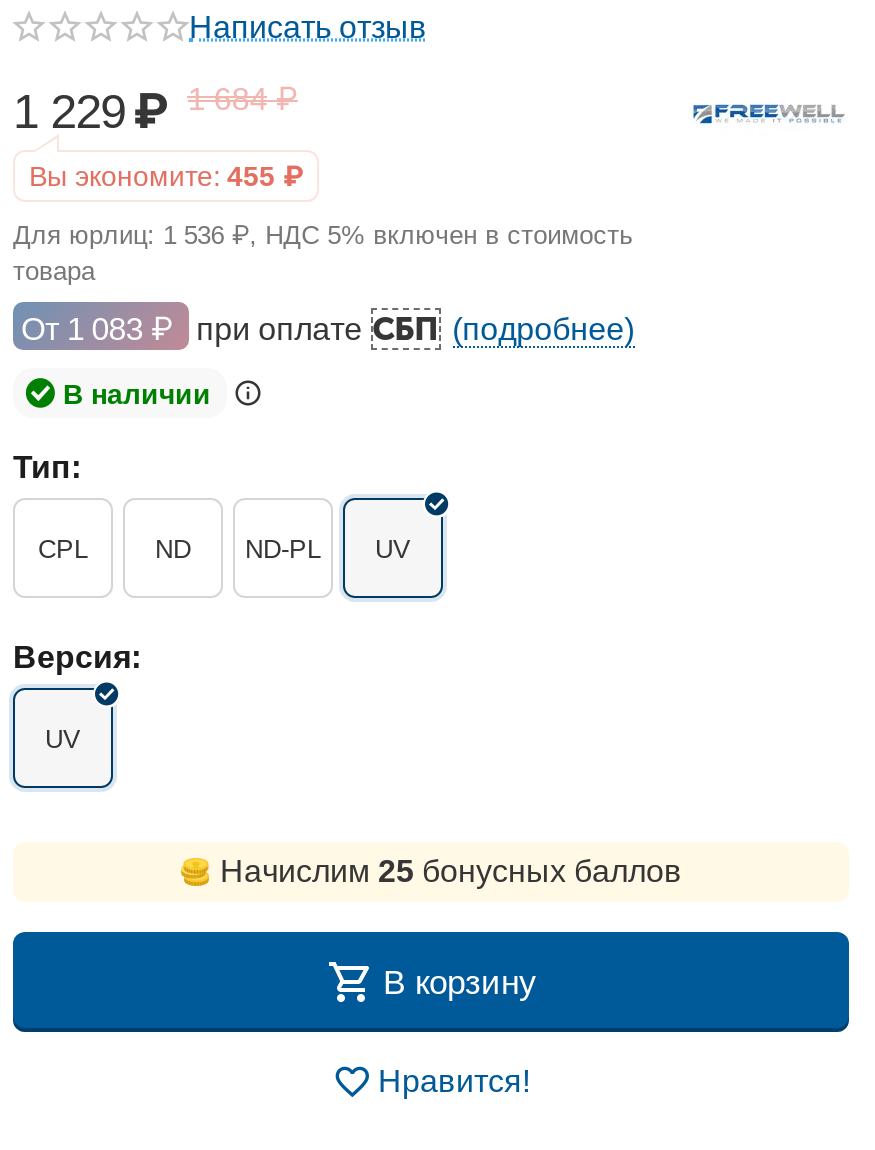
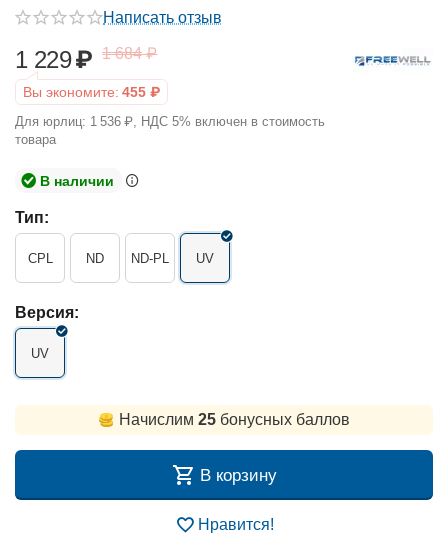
- От 1 083 ₽
- при оплате СБП (подробнее)
